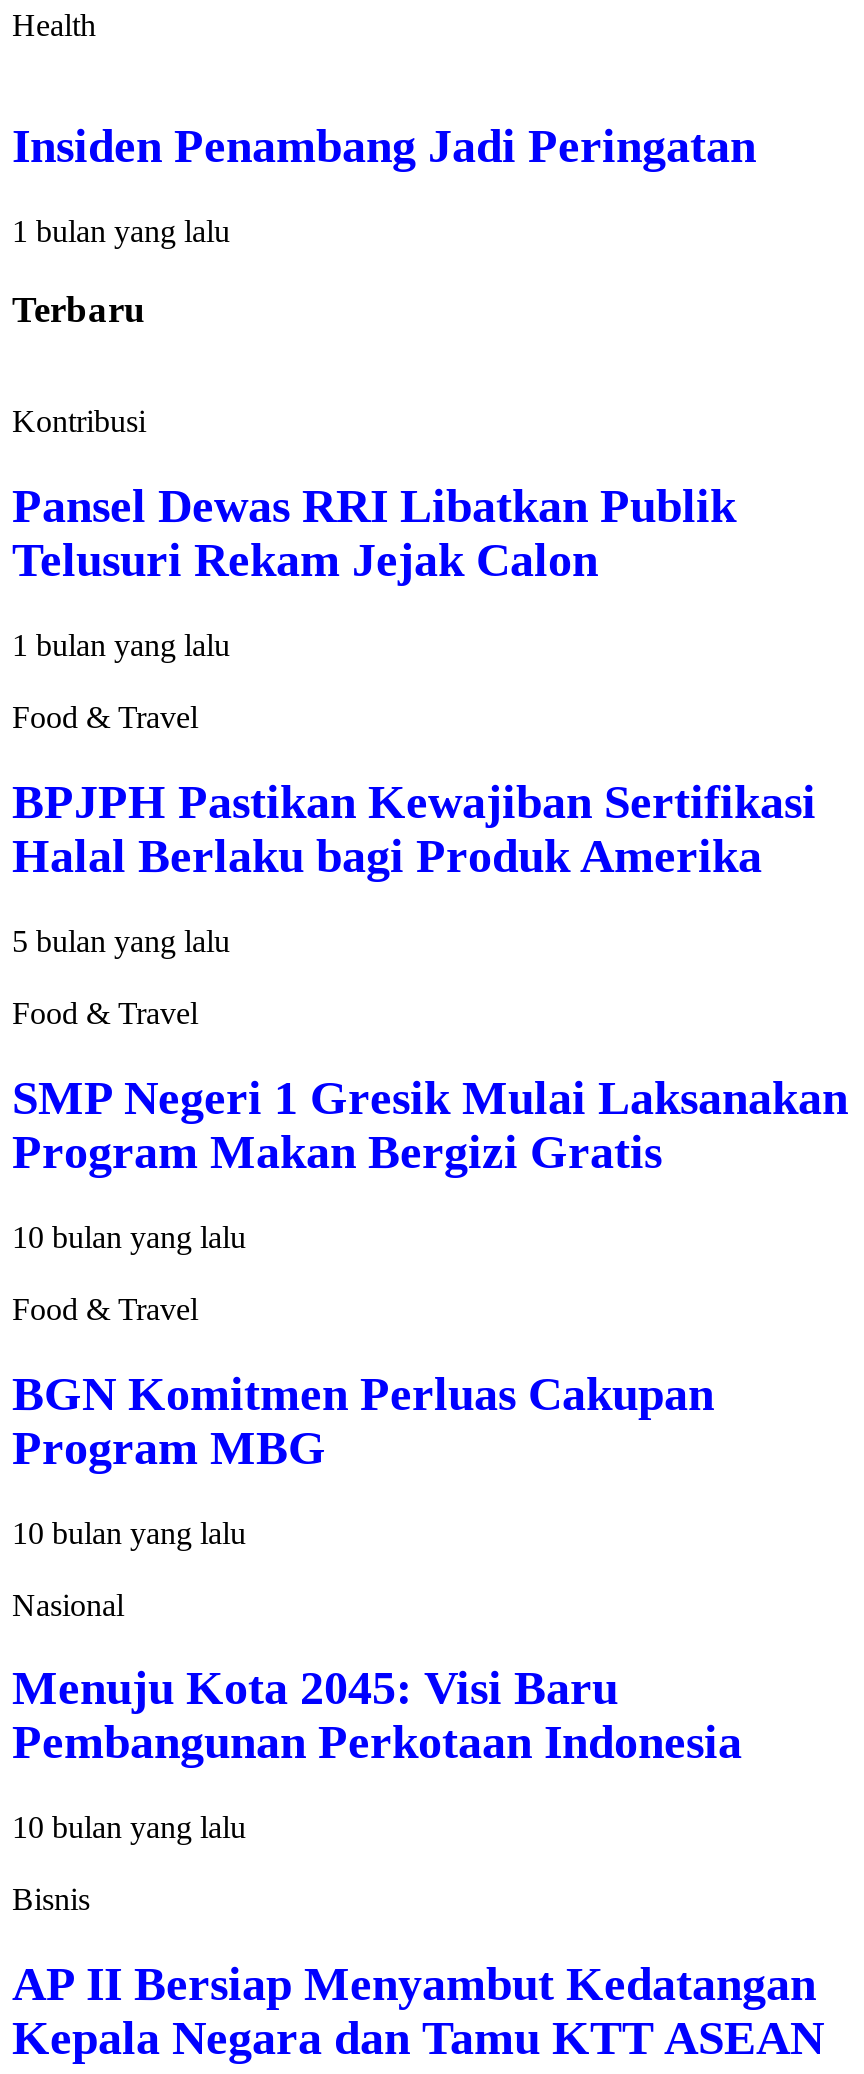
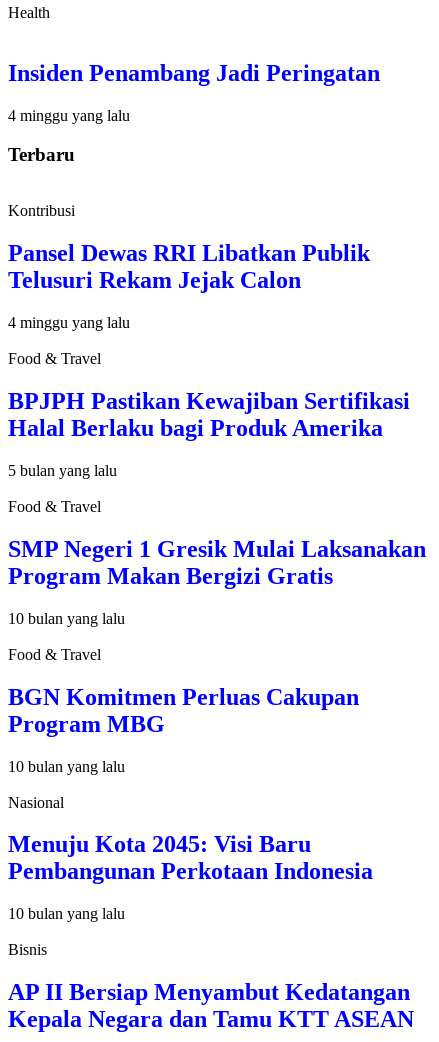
- 1 bulan yang lalu
+ 4 minggu yang lalu

- 1 bulan yang lalu
+ 4 minggu yang lalu
